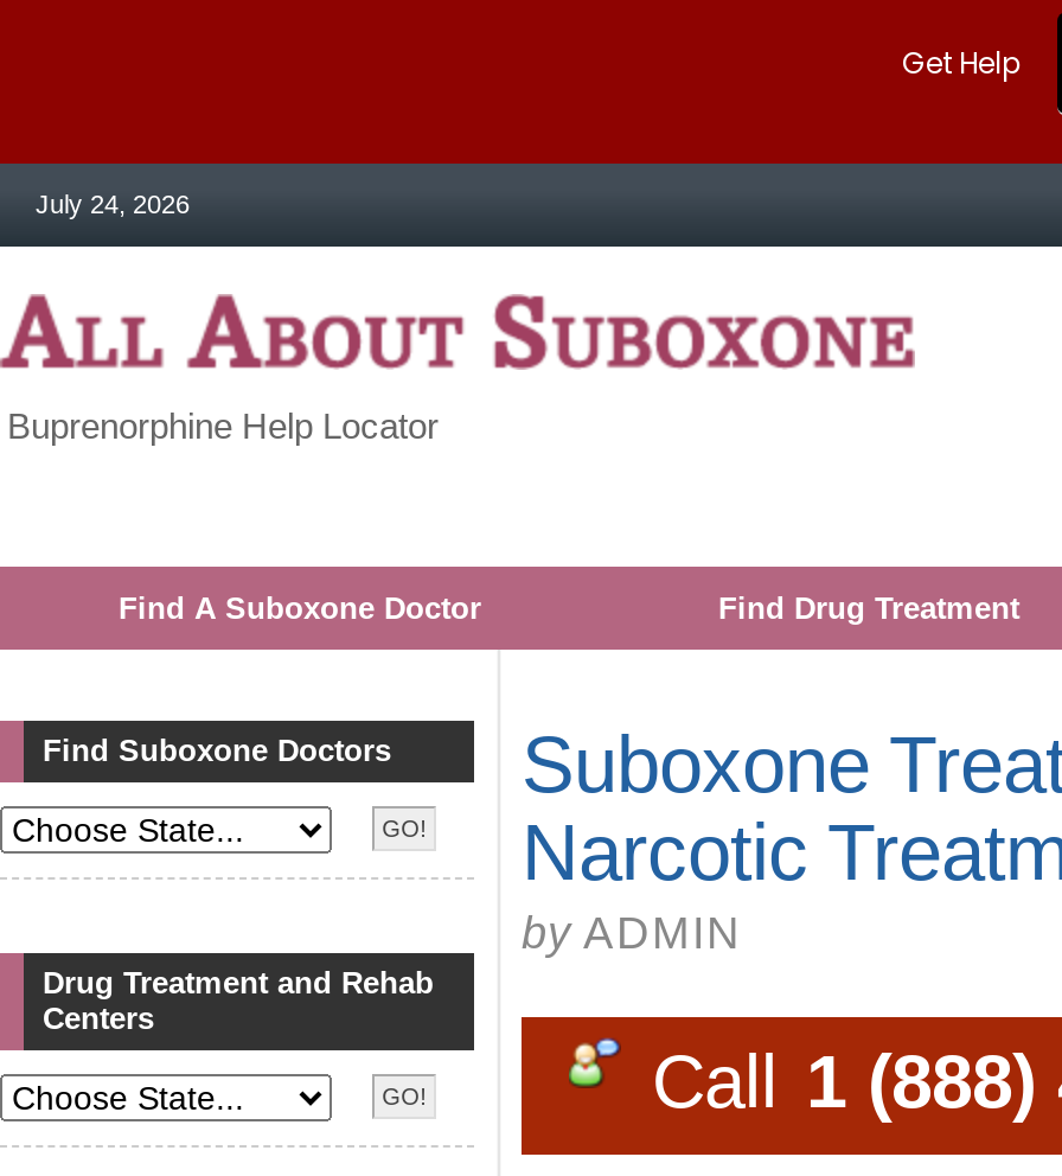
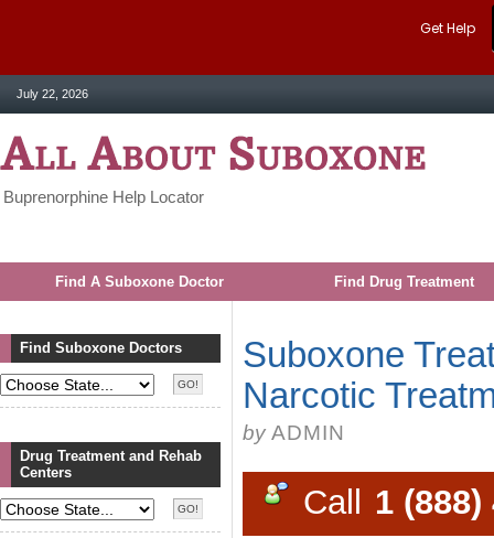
- July 24, 2026
+ July 22, 2026
